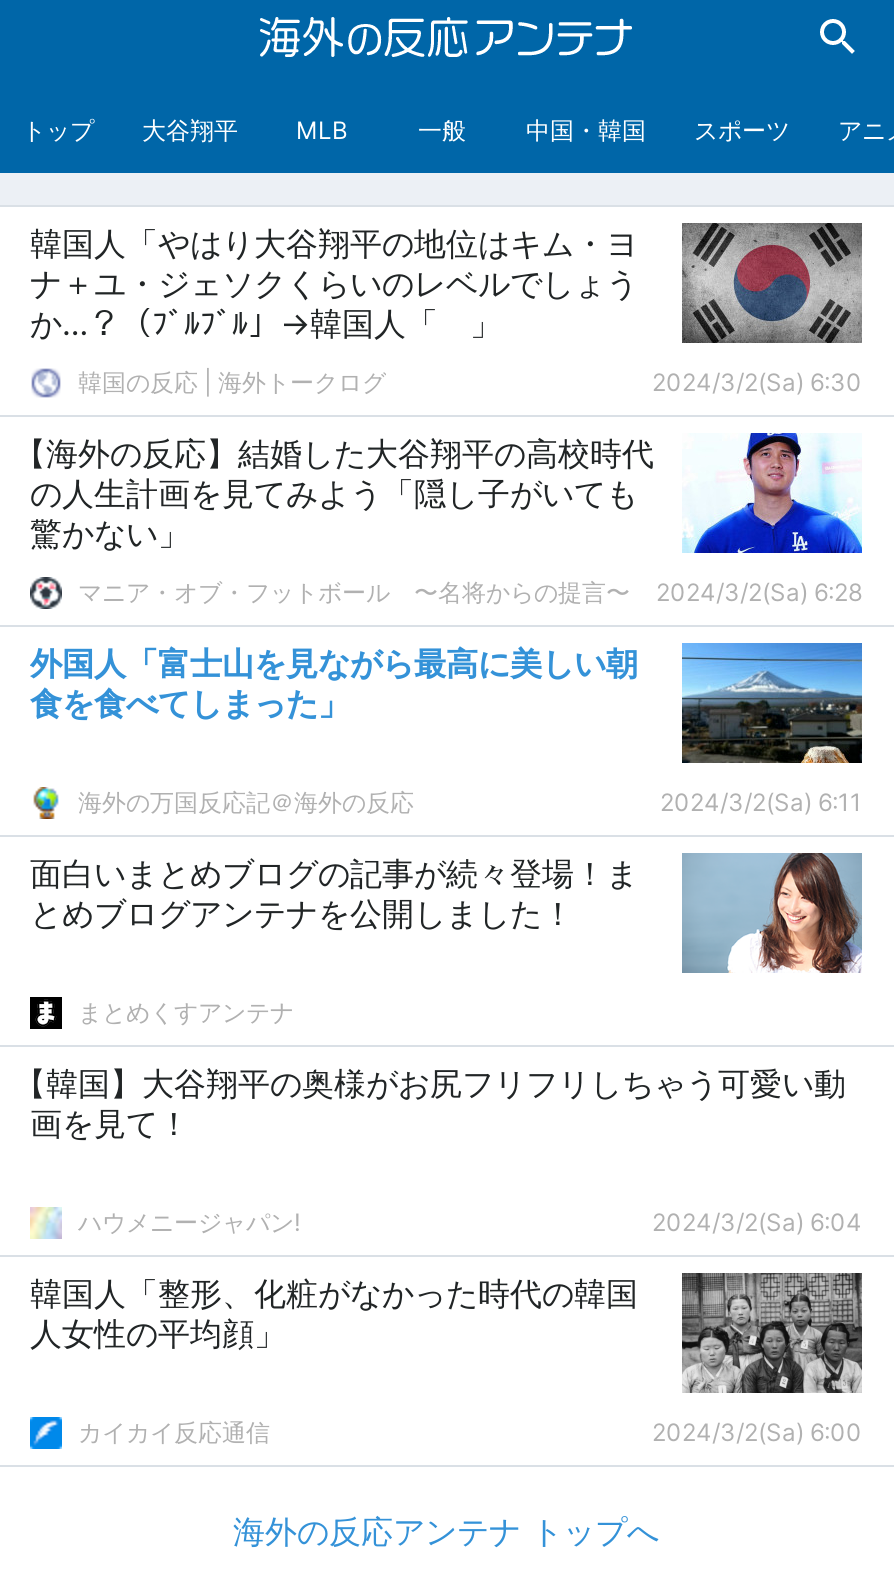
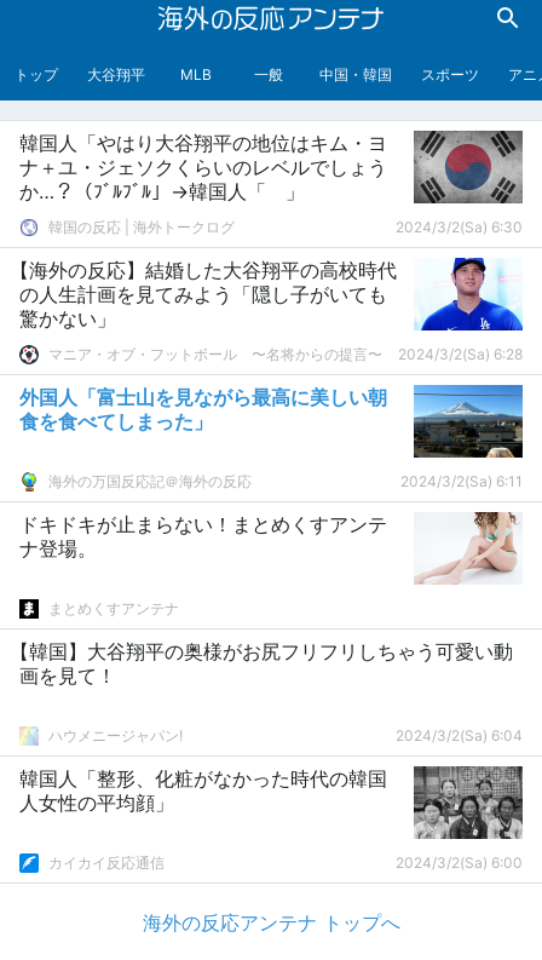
- [image]
- 面白いまとめブログの記事が続々登場！ま
- とめブログアンテナを公開しました！
+ [image]
+ ドキドキが止まらない！まとめくすアンテ
+ ナ登場。
